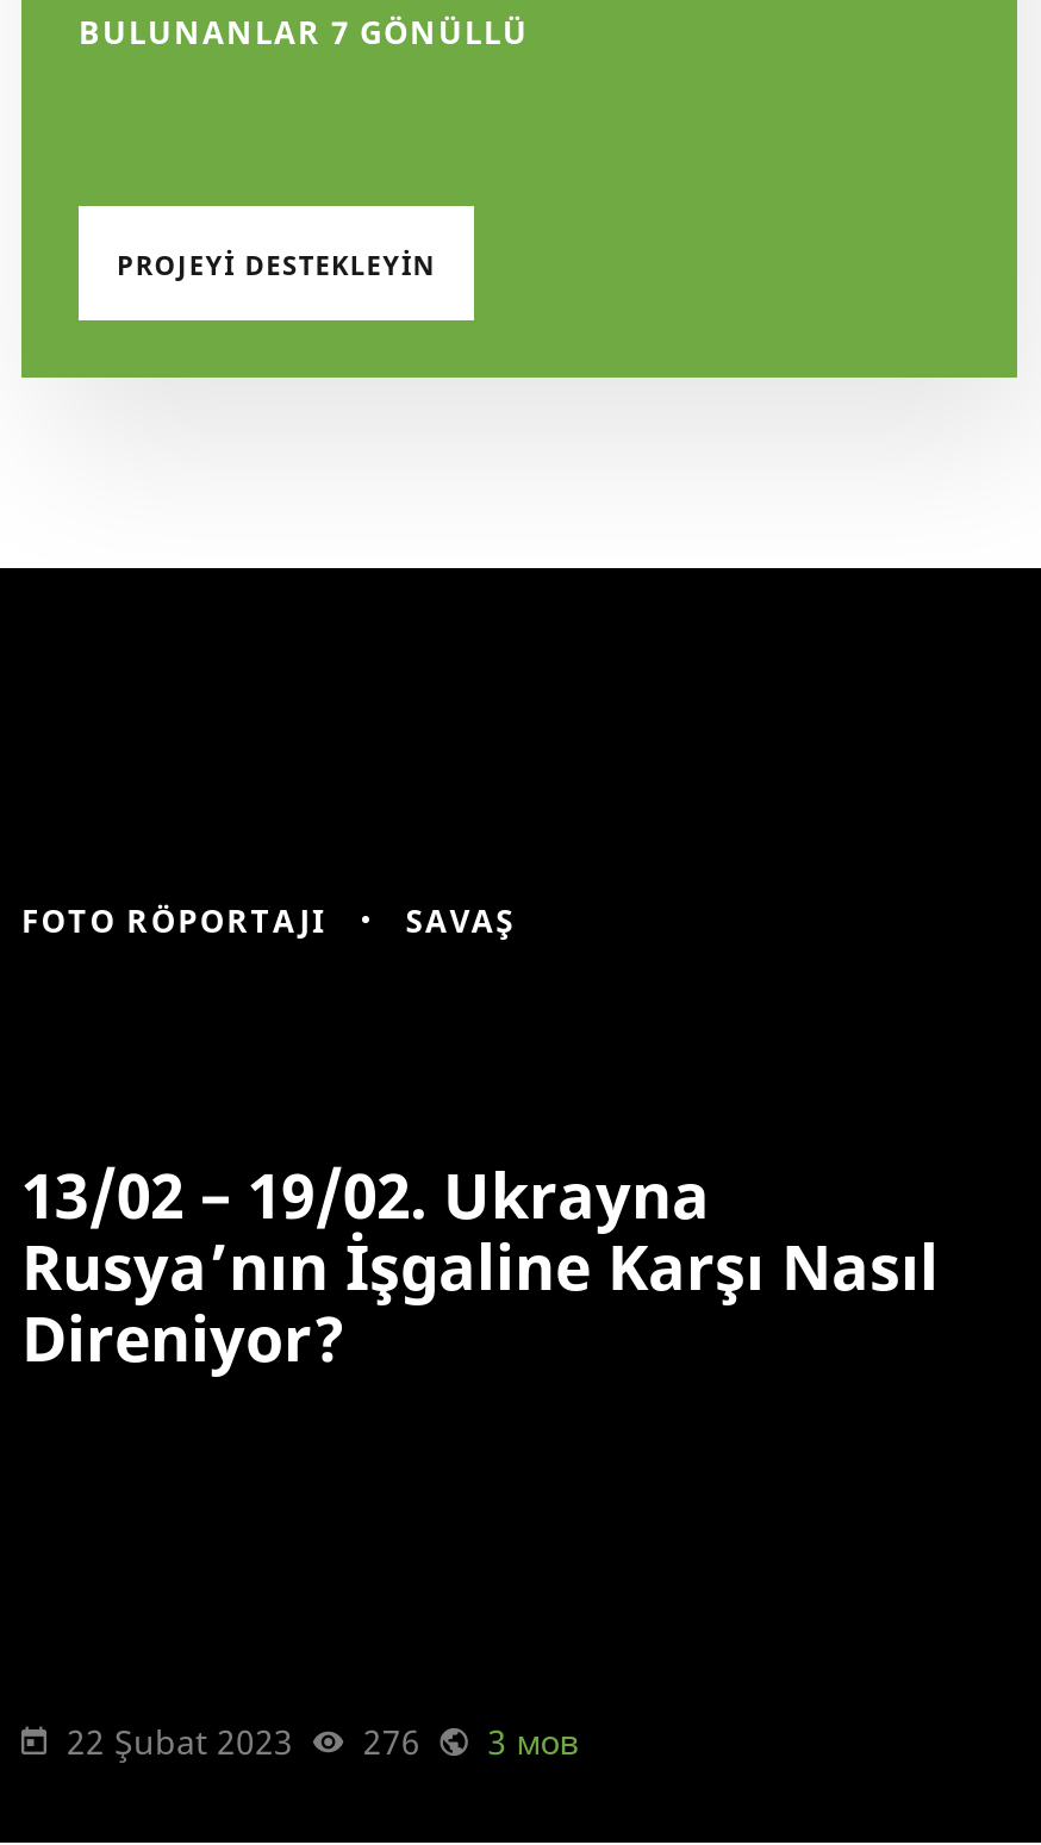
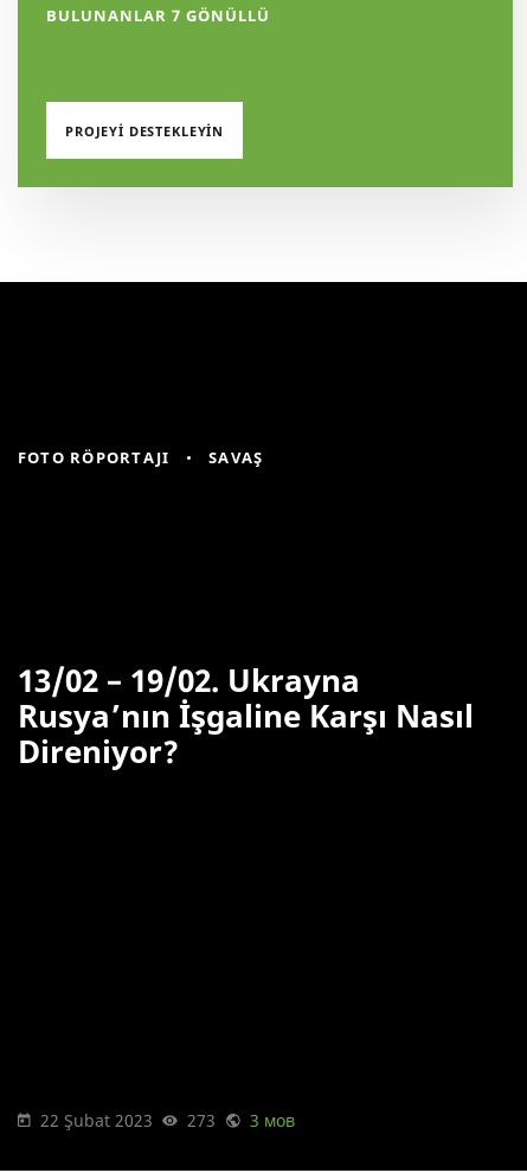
- 22 Şubat 2023 276 3 мов
+ 22 Şubat 2023 273 3 мов
